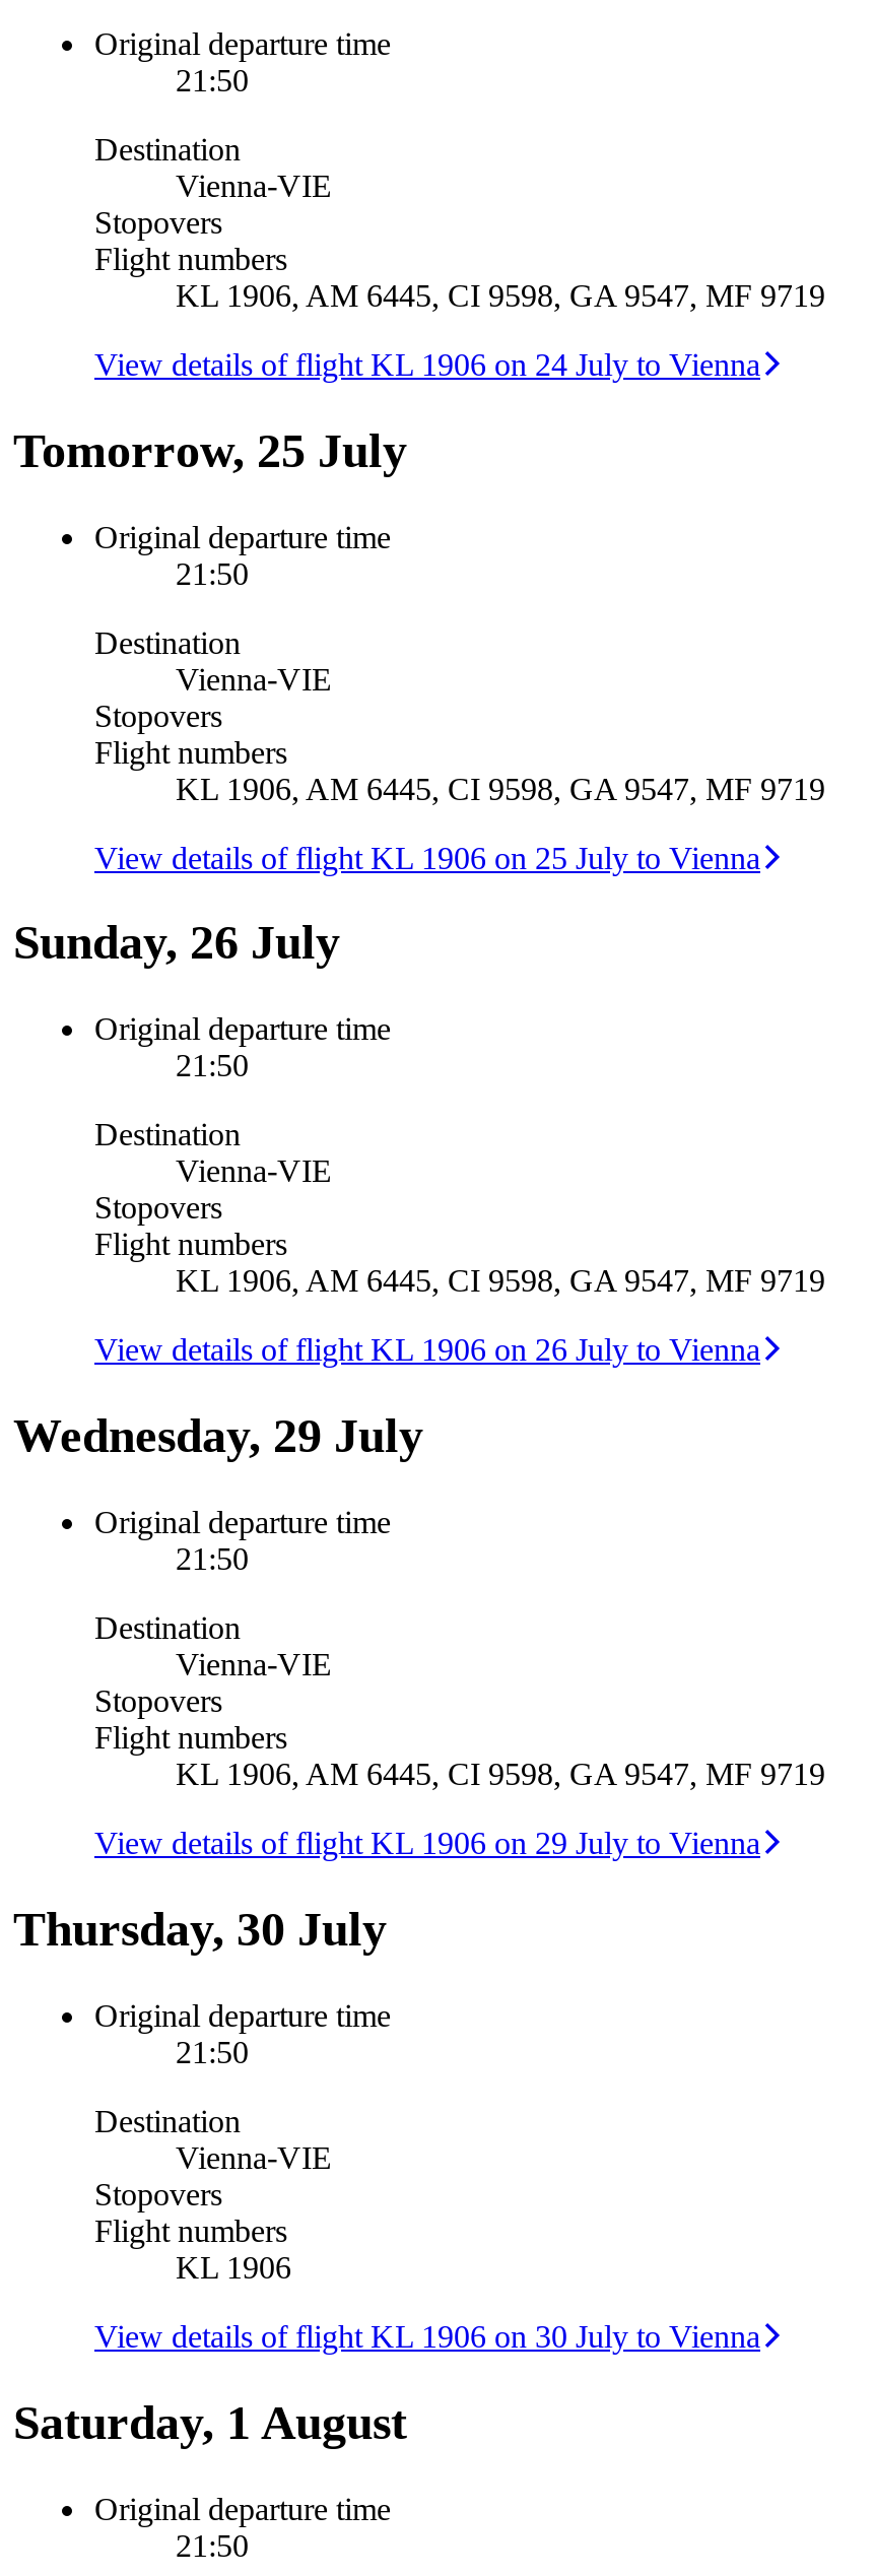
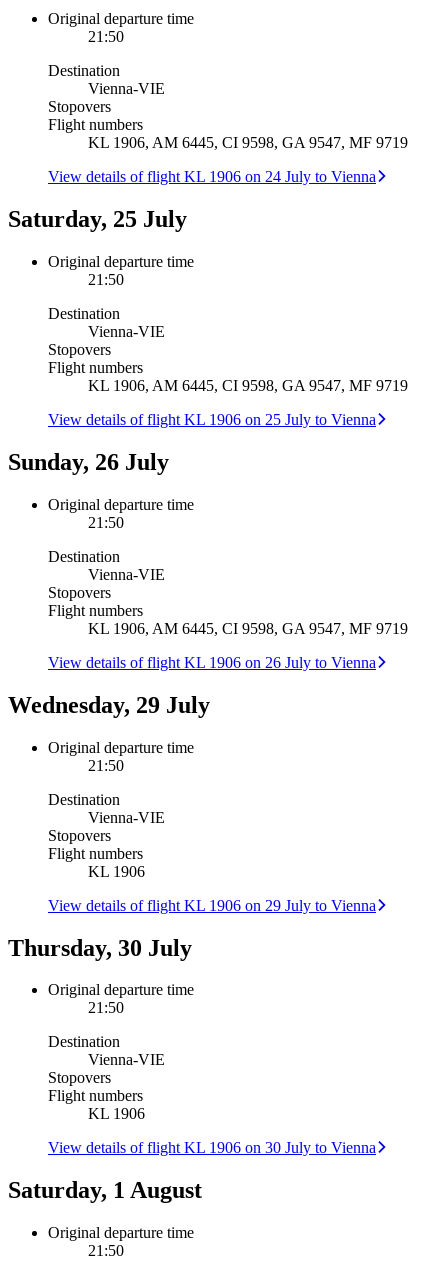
- Tomorrow, 25 July
+ Saturday, 25 July

- KL 1906, AM 6445, CI 9598, GA 9547, MF 9719
+ KL 1906
